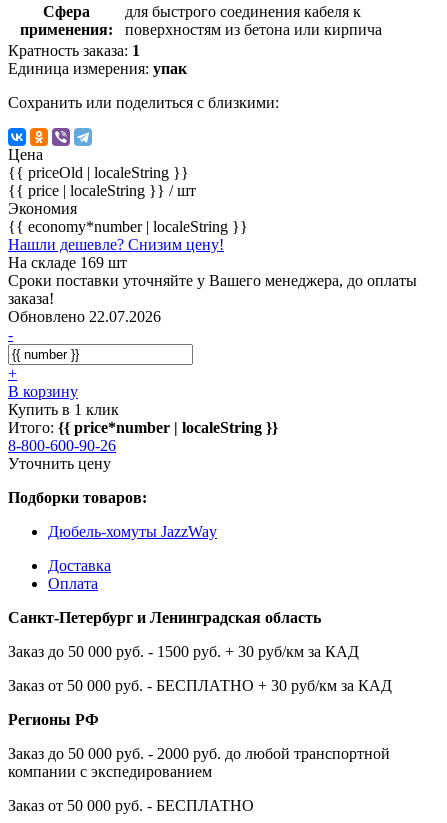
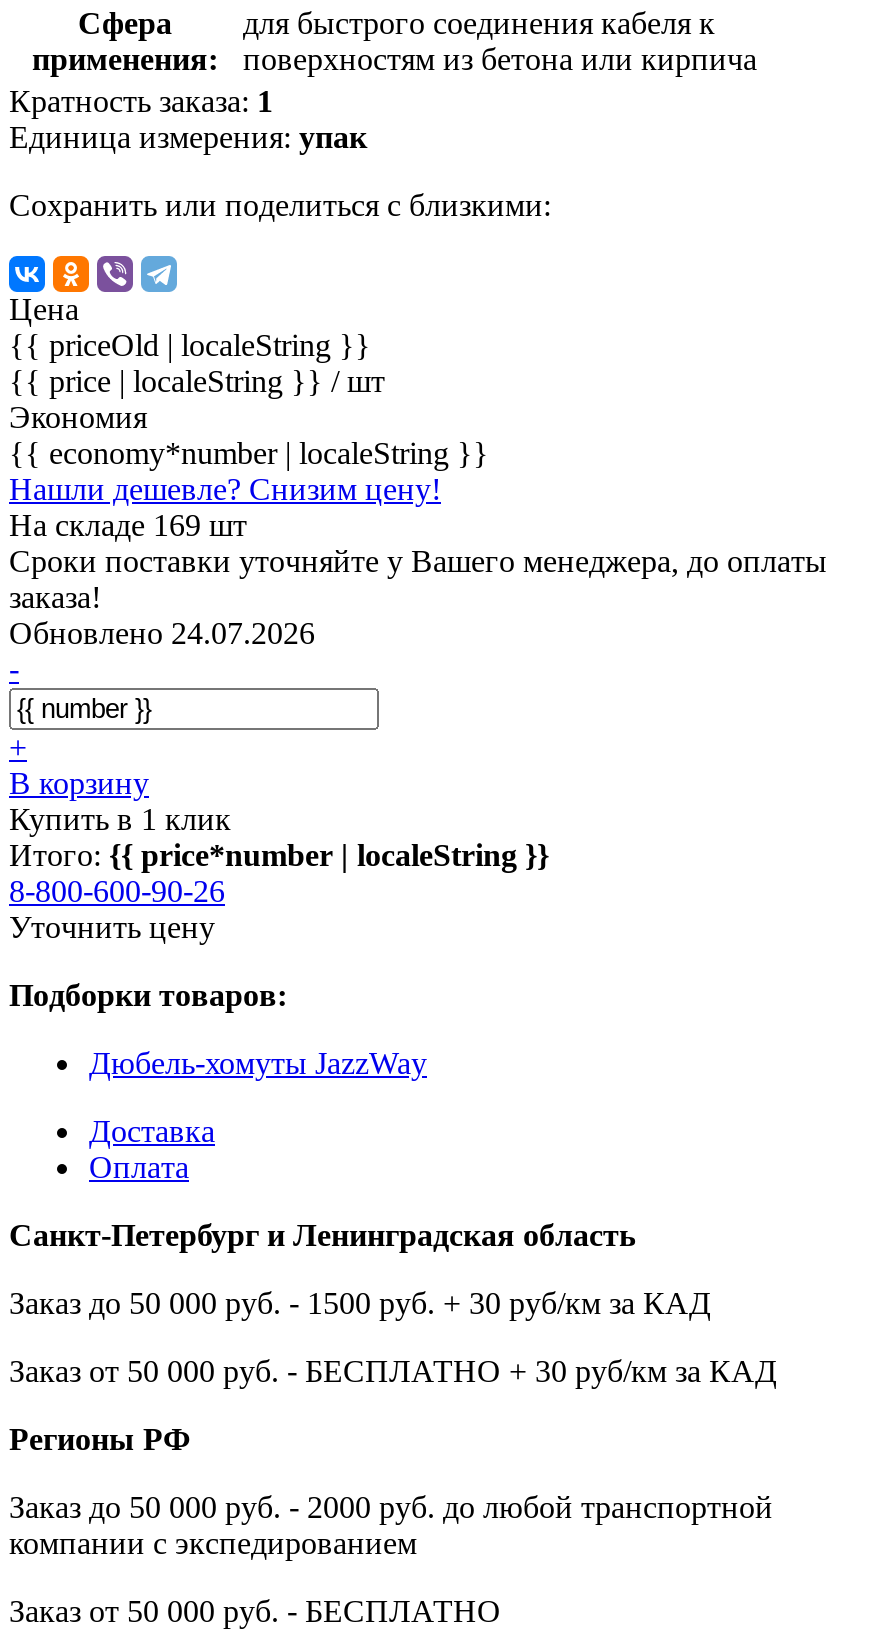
- Обновлено 22.07.2026
+ Обновлено 24.07.2026
